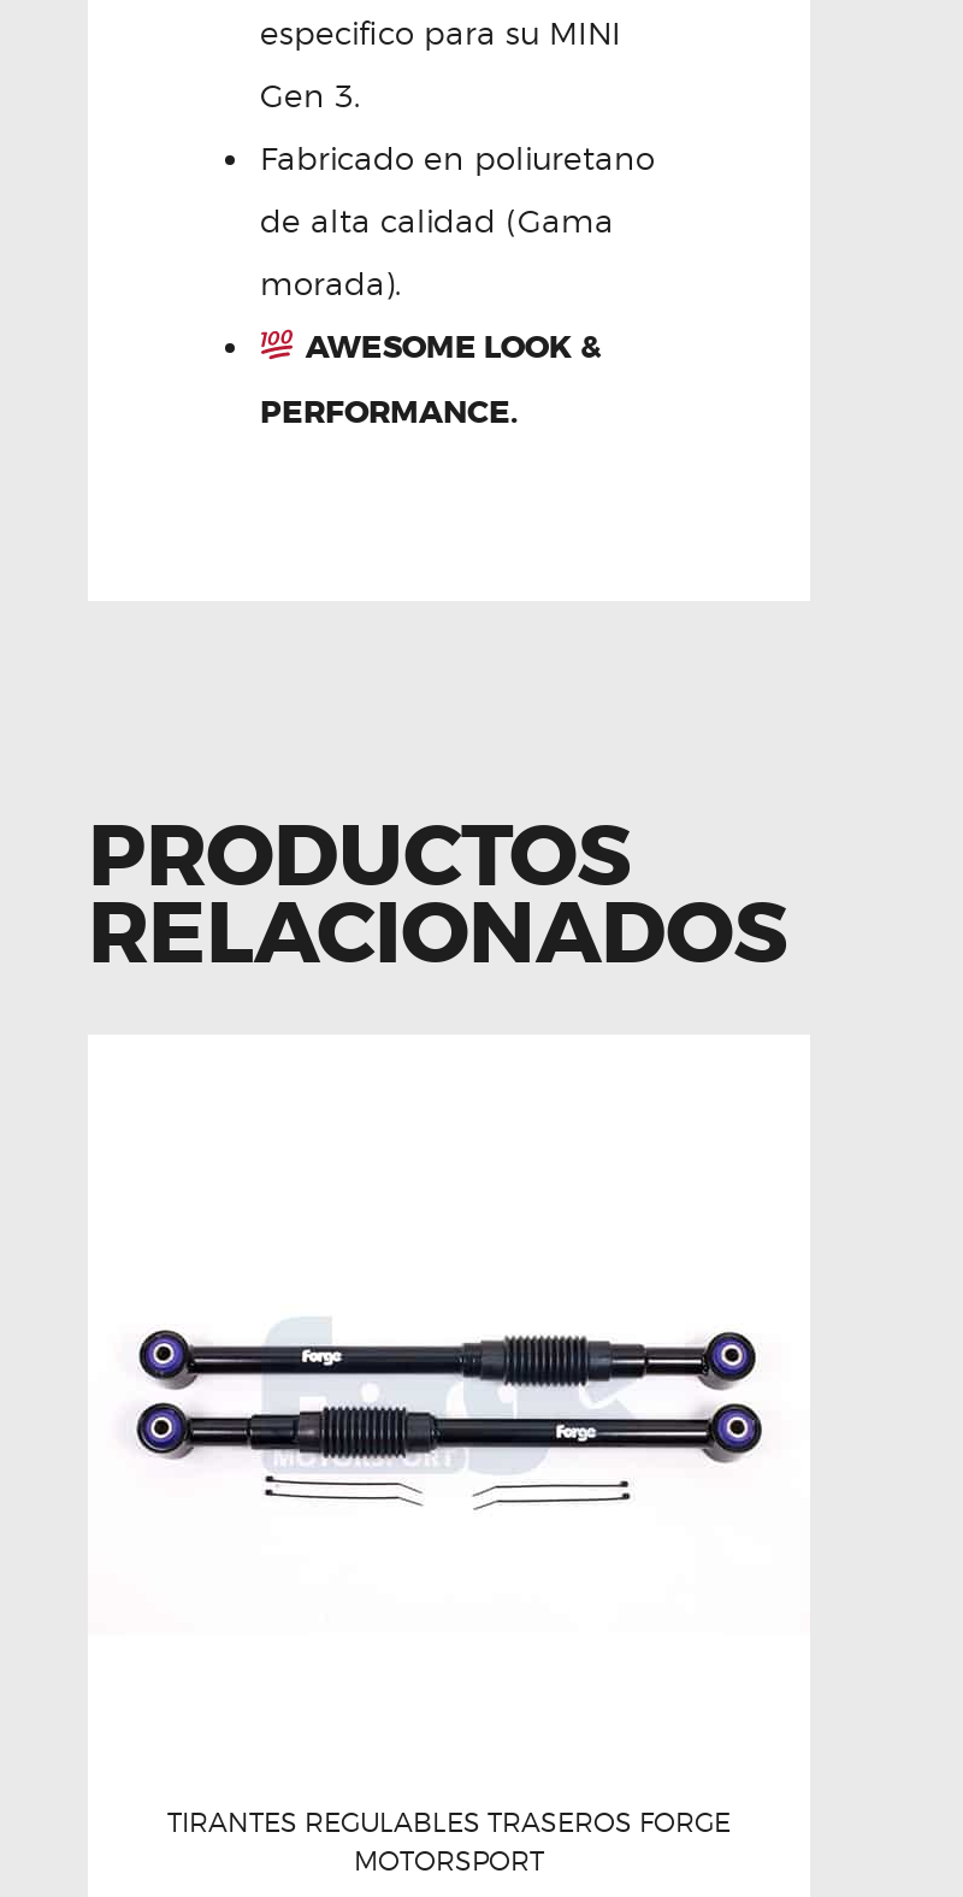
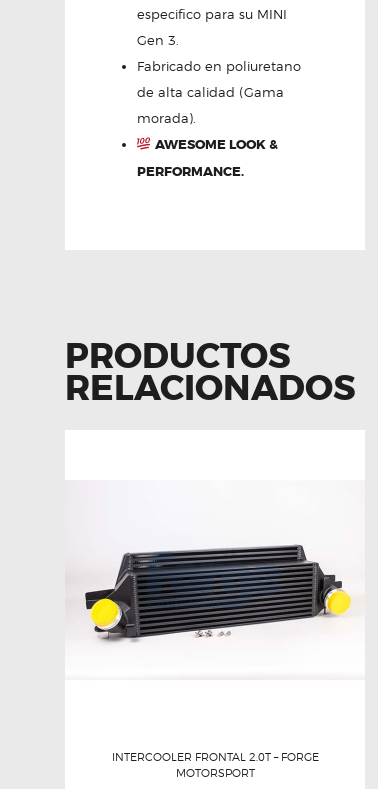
- [image]
+ [image]

- TIRANTES REGULABLES TRASEROS FORGE
+ INTERCOOLER FRONTAL 2.0T – FORGE
